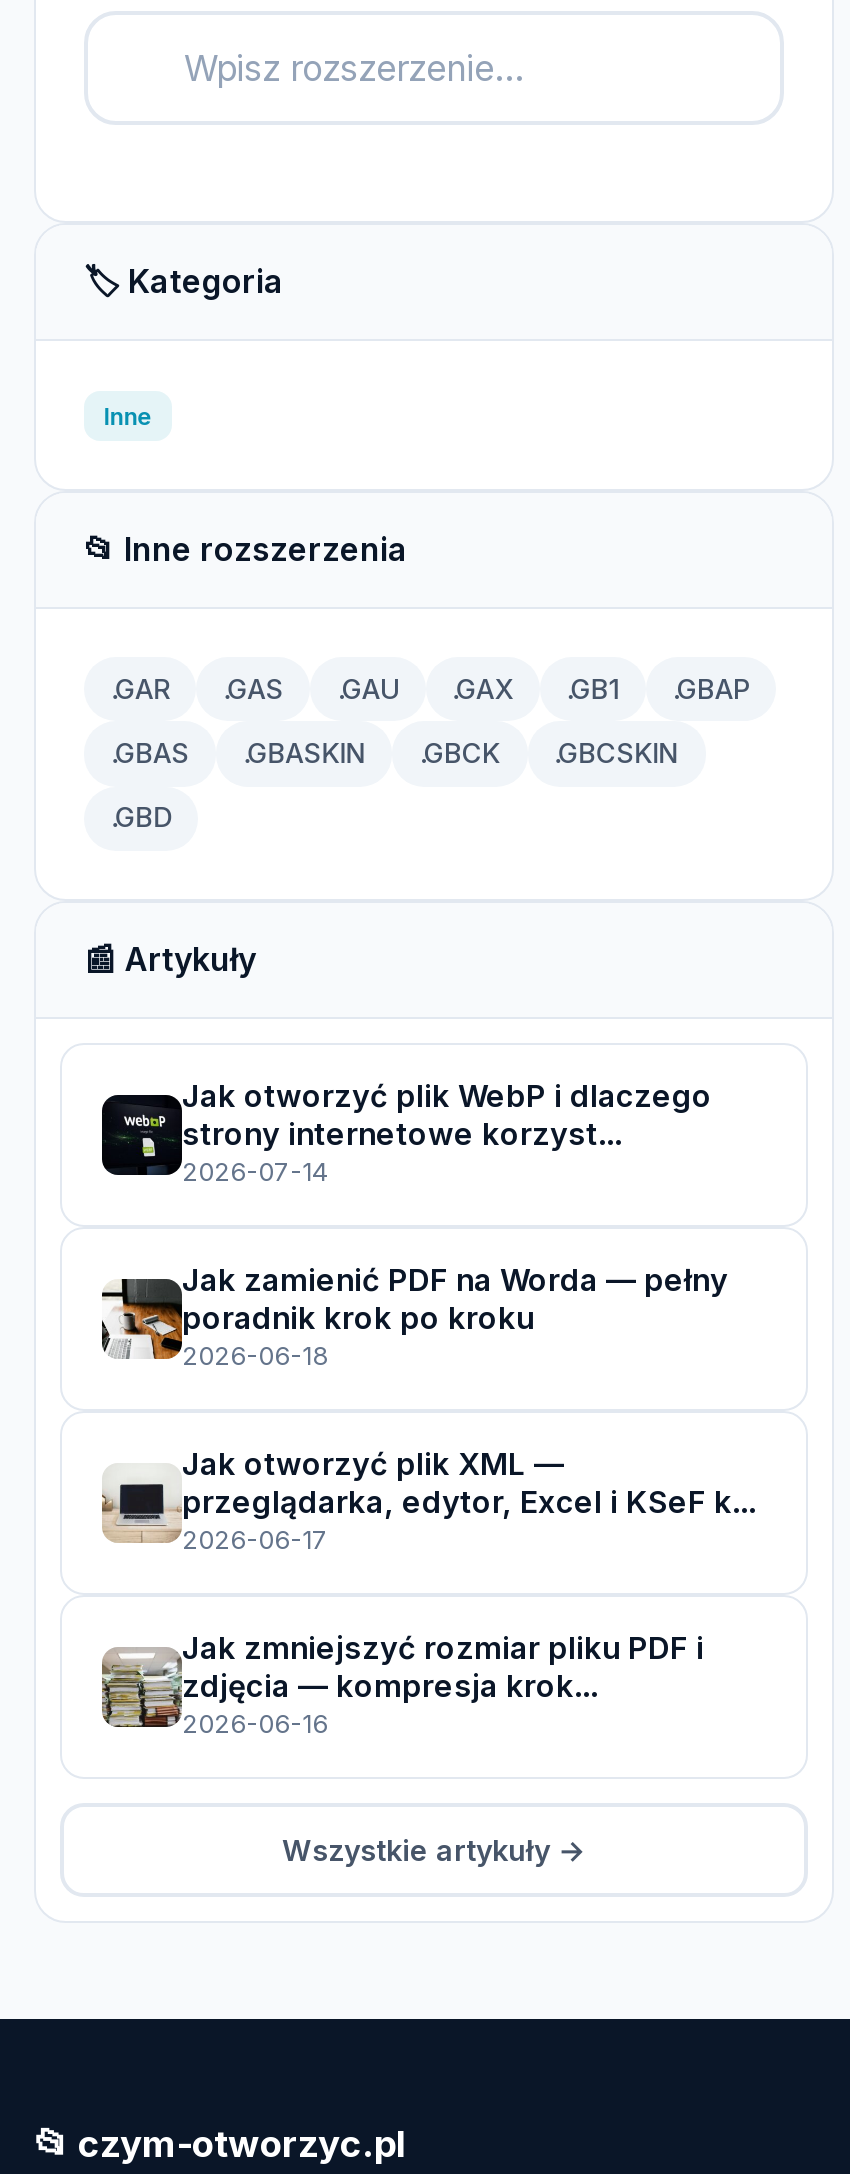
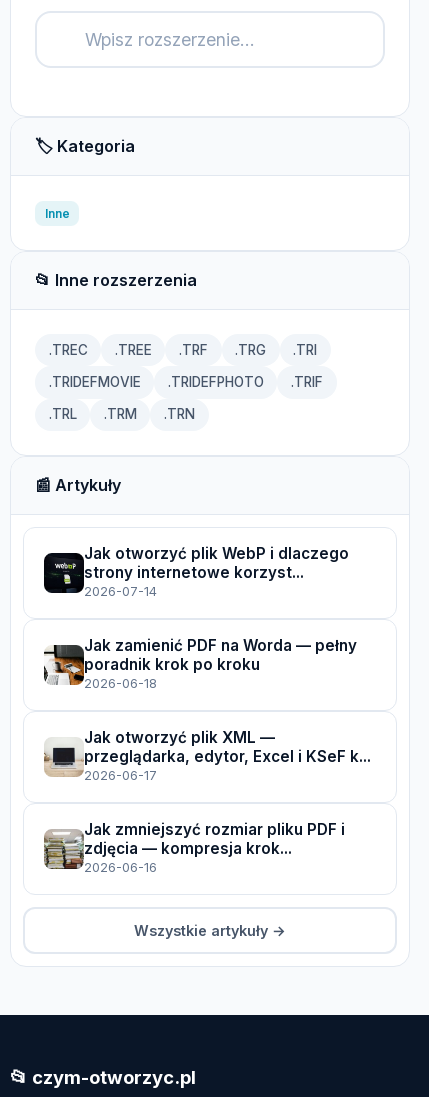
- .GAR
- .GAS
- .GAU
- .GAX
- .GB1
- .GBAP
+ .TREC
+ .TREE
+ .TRF
+ .TRG
+ .TRI

- .GBAS
- .GBASKIN
- .GBCK
- .GBCSKIN
+ .TRIDEFMOVIE
+ .TRIDEFPHOTO
+ .TRIF

- .GBD
+ .TRL
+ .TRM
+ .TRN
